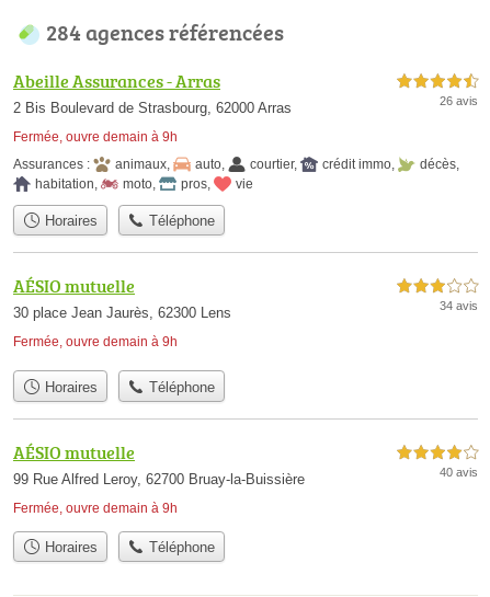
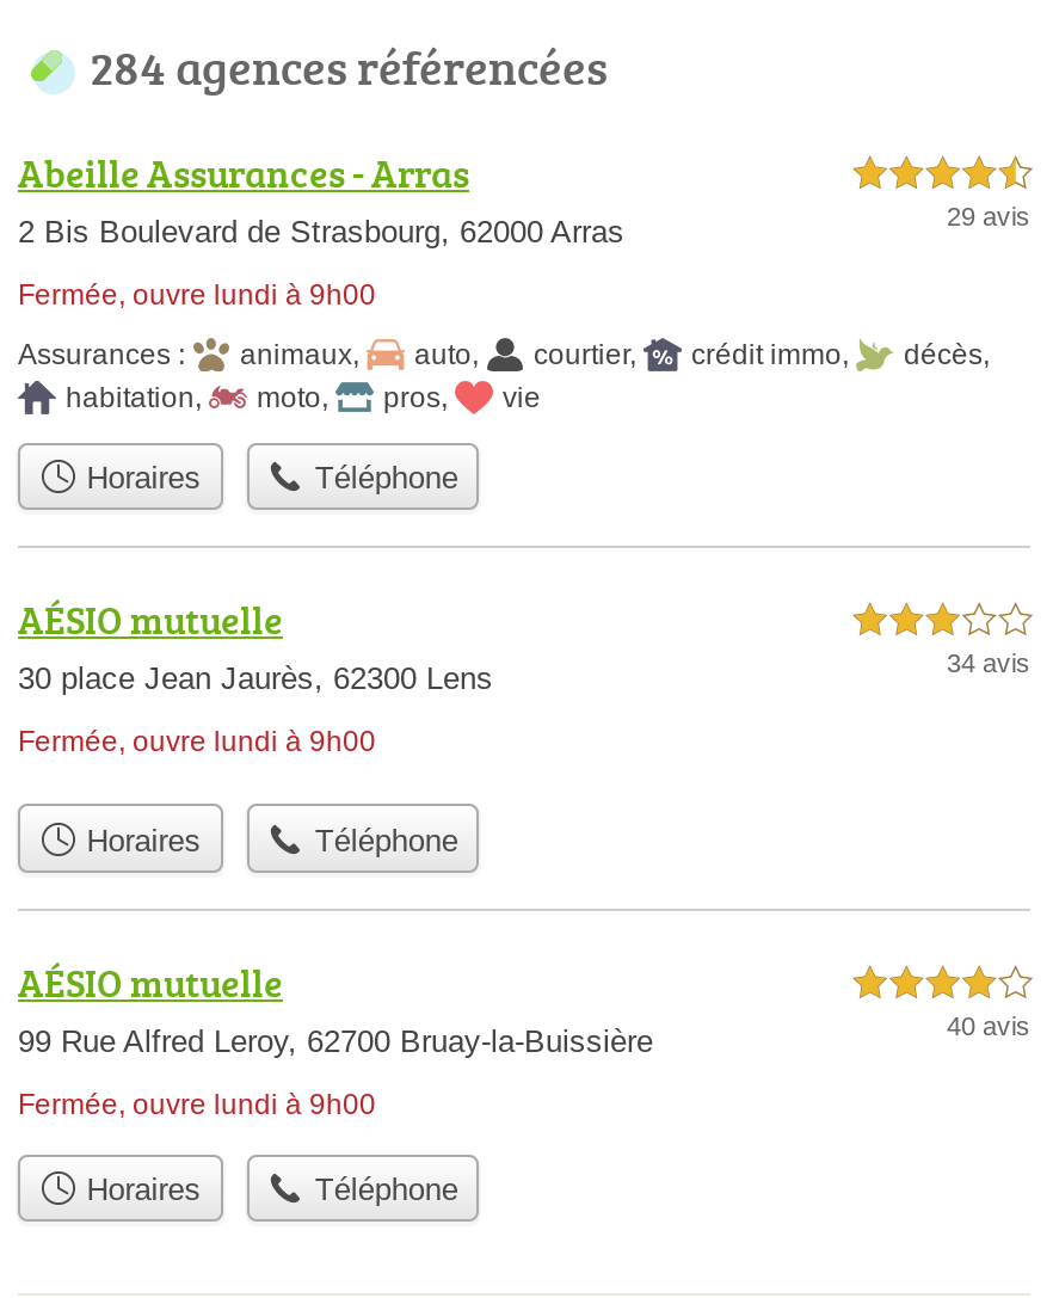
- 26 avis
+ 29 avis

- Fermée, ouvre demain à 9h
+ Fermée, ouvre lundi à 9h00

- Fermée, ouvre demain à 9h
+ Fermée, ouvre lundi à 9h00

- Fermée, ouvre demain à 9h
+ Fermée, ouvre lundi à 9h00
